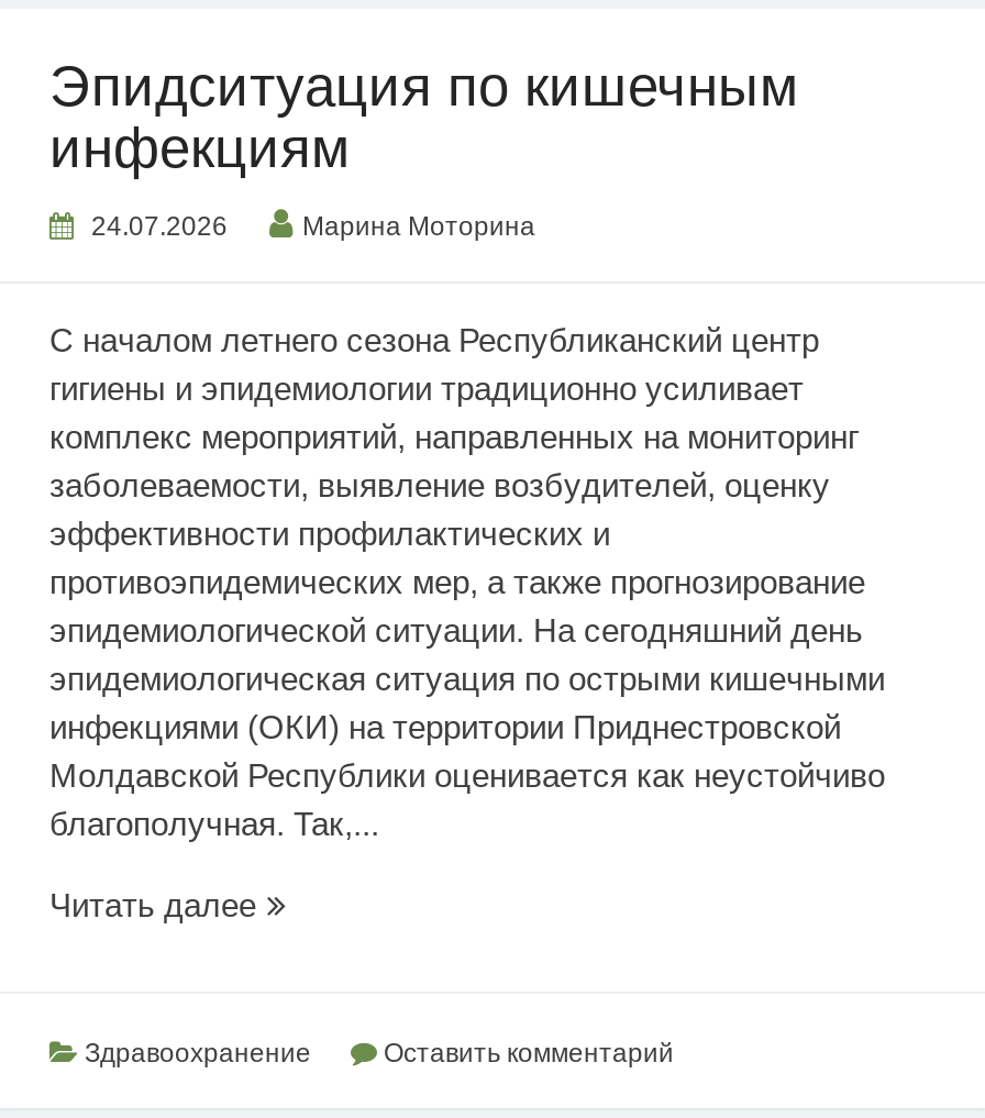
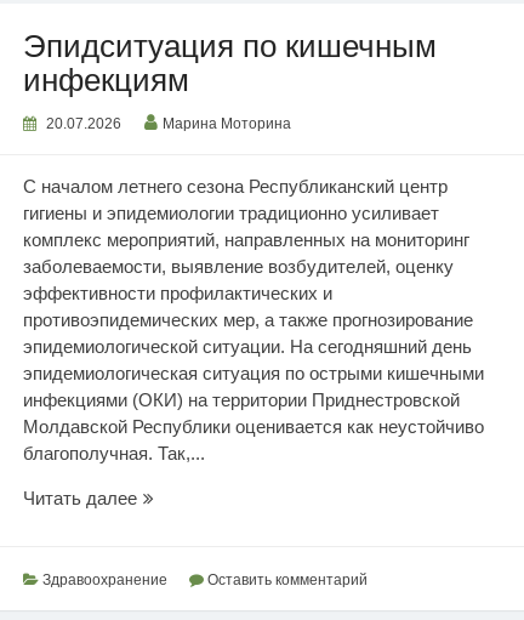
- 24.07.2026
+ 20.07.2026
